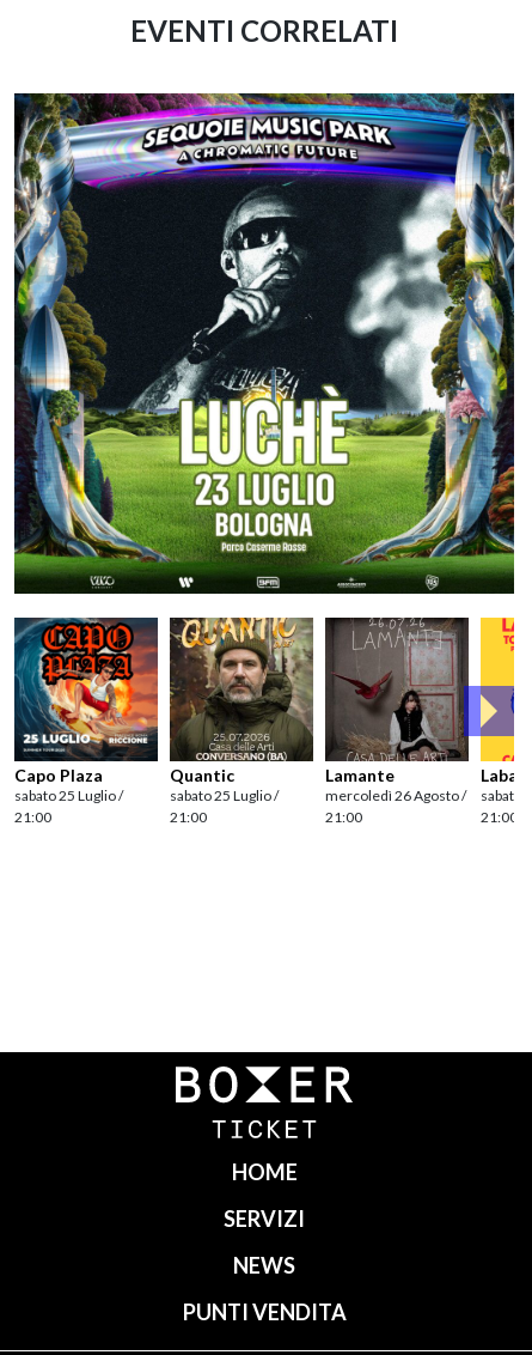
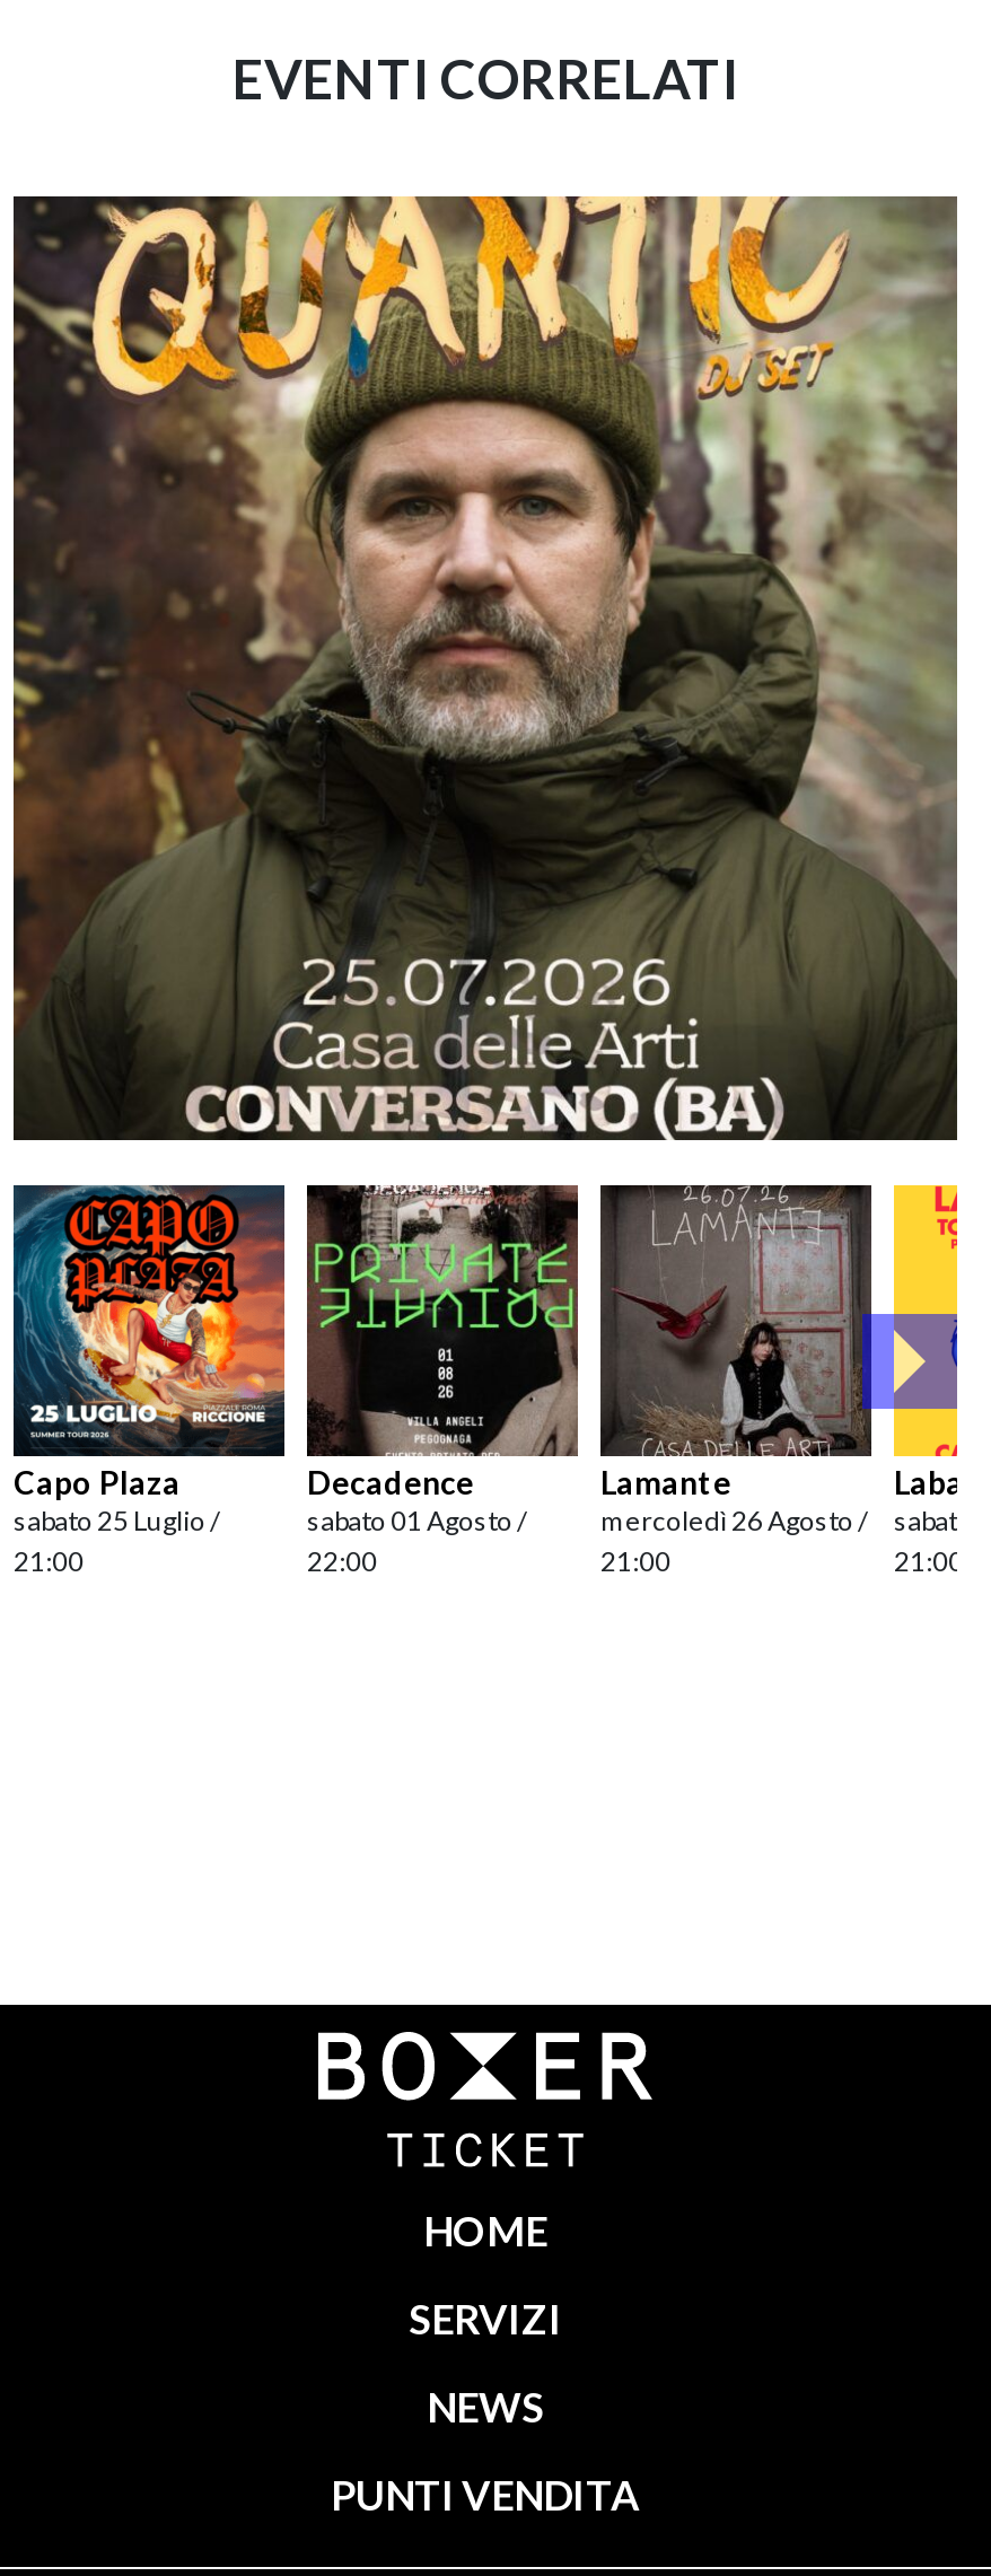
- [image]
+ [image]

- [image]
- Quantic
- sabato 25 Luglio /
- 21:00
+ [image]
+ Decadence
+ sabato 01 Agosto /
+ 22:00
